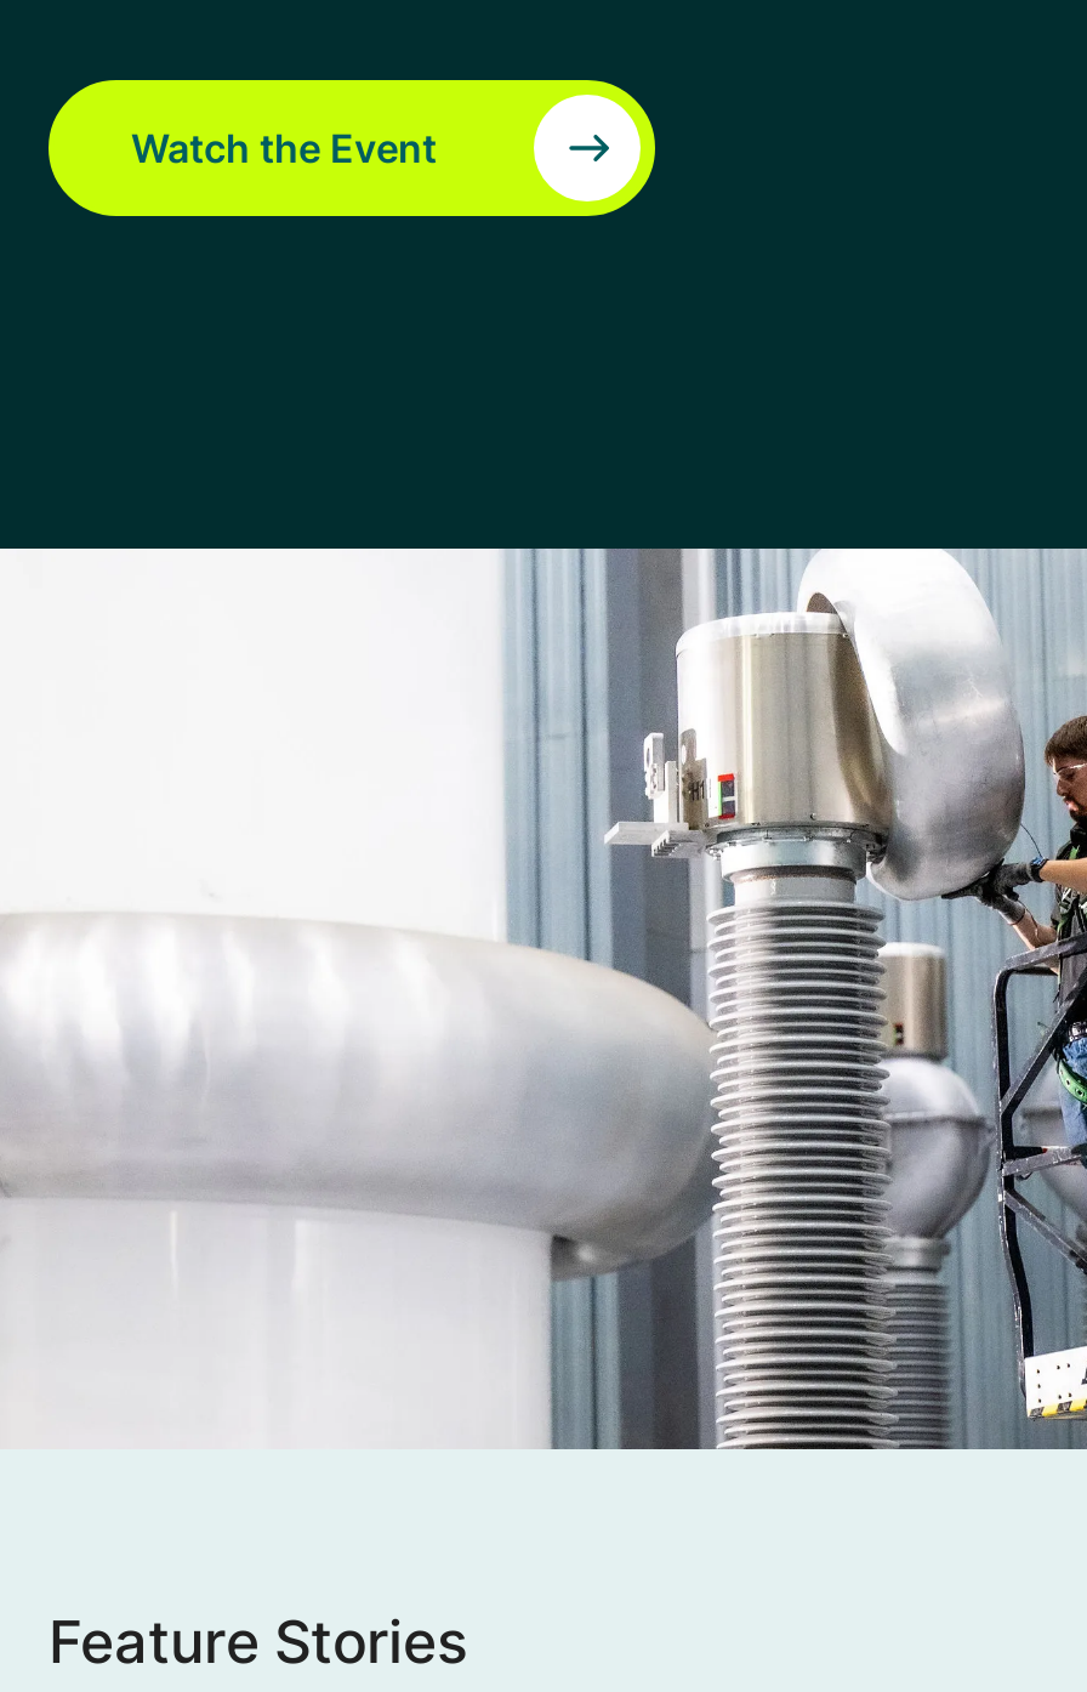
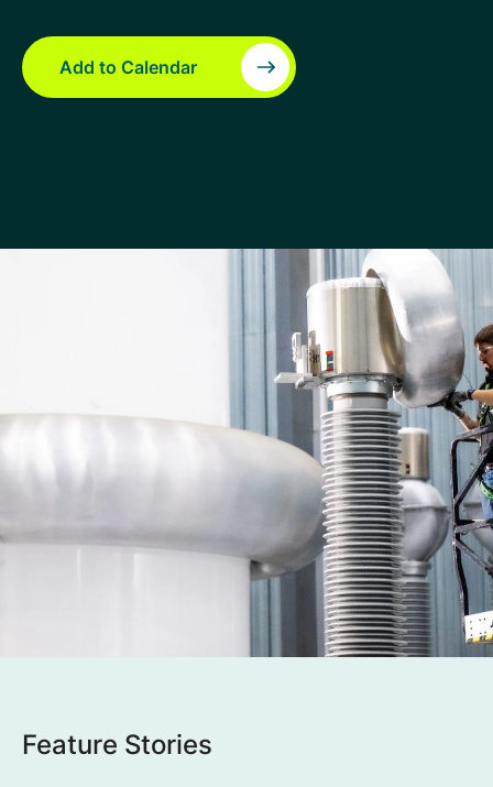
- Watch the Event
+ Add to Calendar
